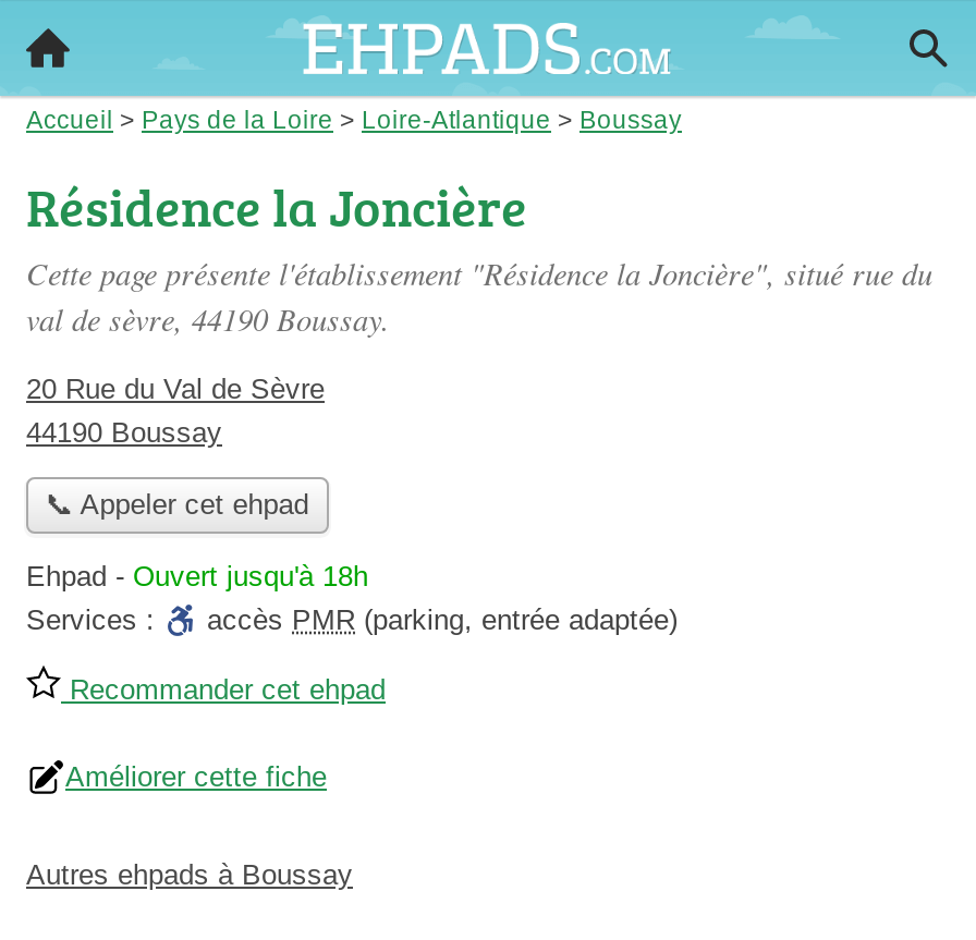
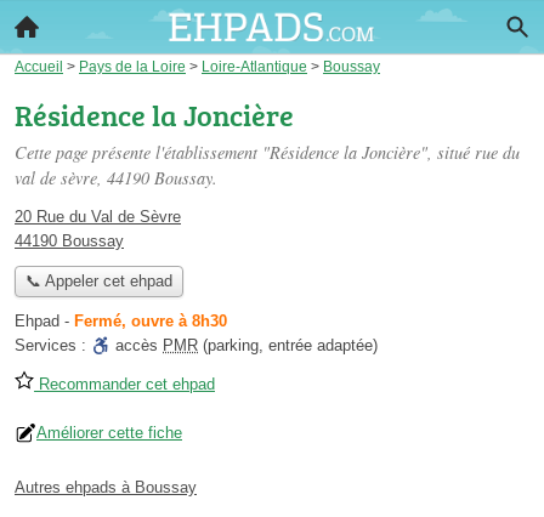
- Ehpad - Ouvert jusqu'à 18h
+ Ehpad - Fermé, ouvre à 8h30
